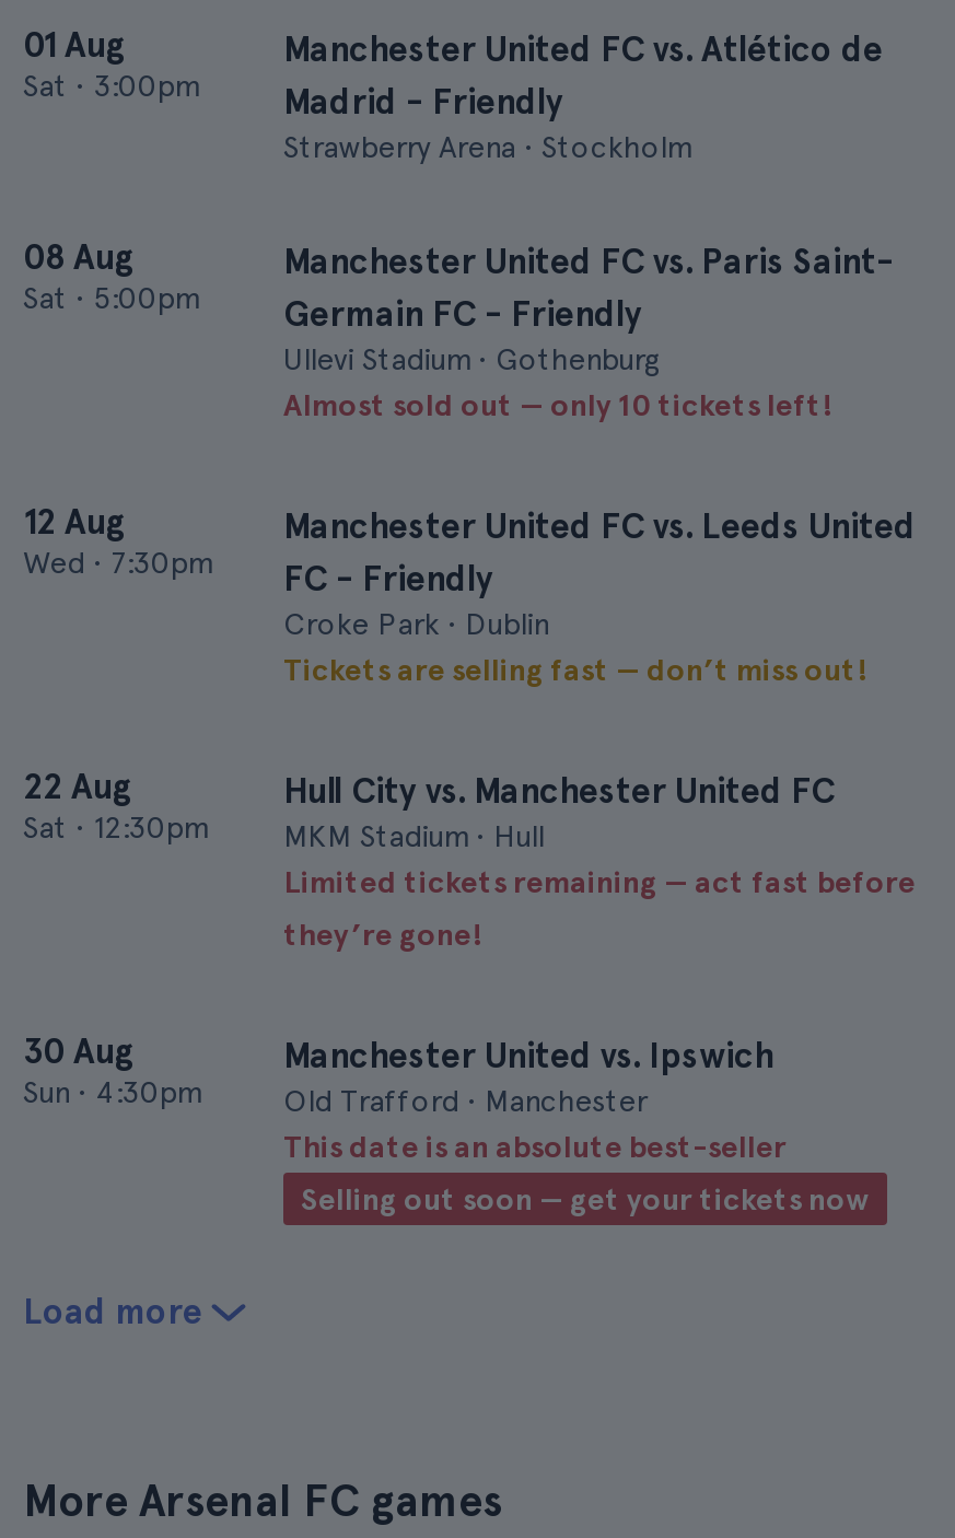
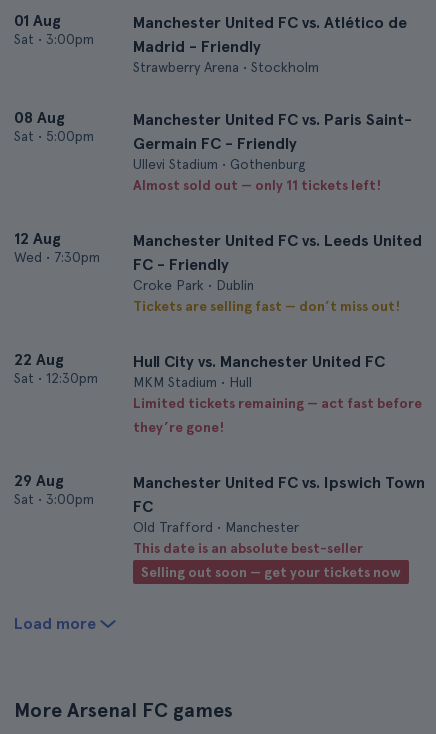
- Almost sold out — only 10 tickets left!
+ Almost sold out — only 11 tickets left!

- 30 Aug
- Sun • 4:30pm
+ 29 Aug
+ Sat • 3:00pm

- Manchester United vs. Ipswich
+ Manchester United FC vs. Ipswich Town
+ FC
